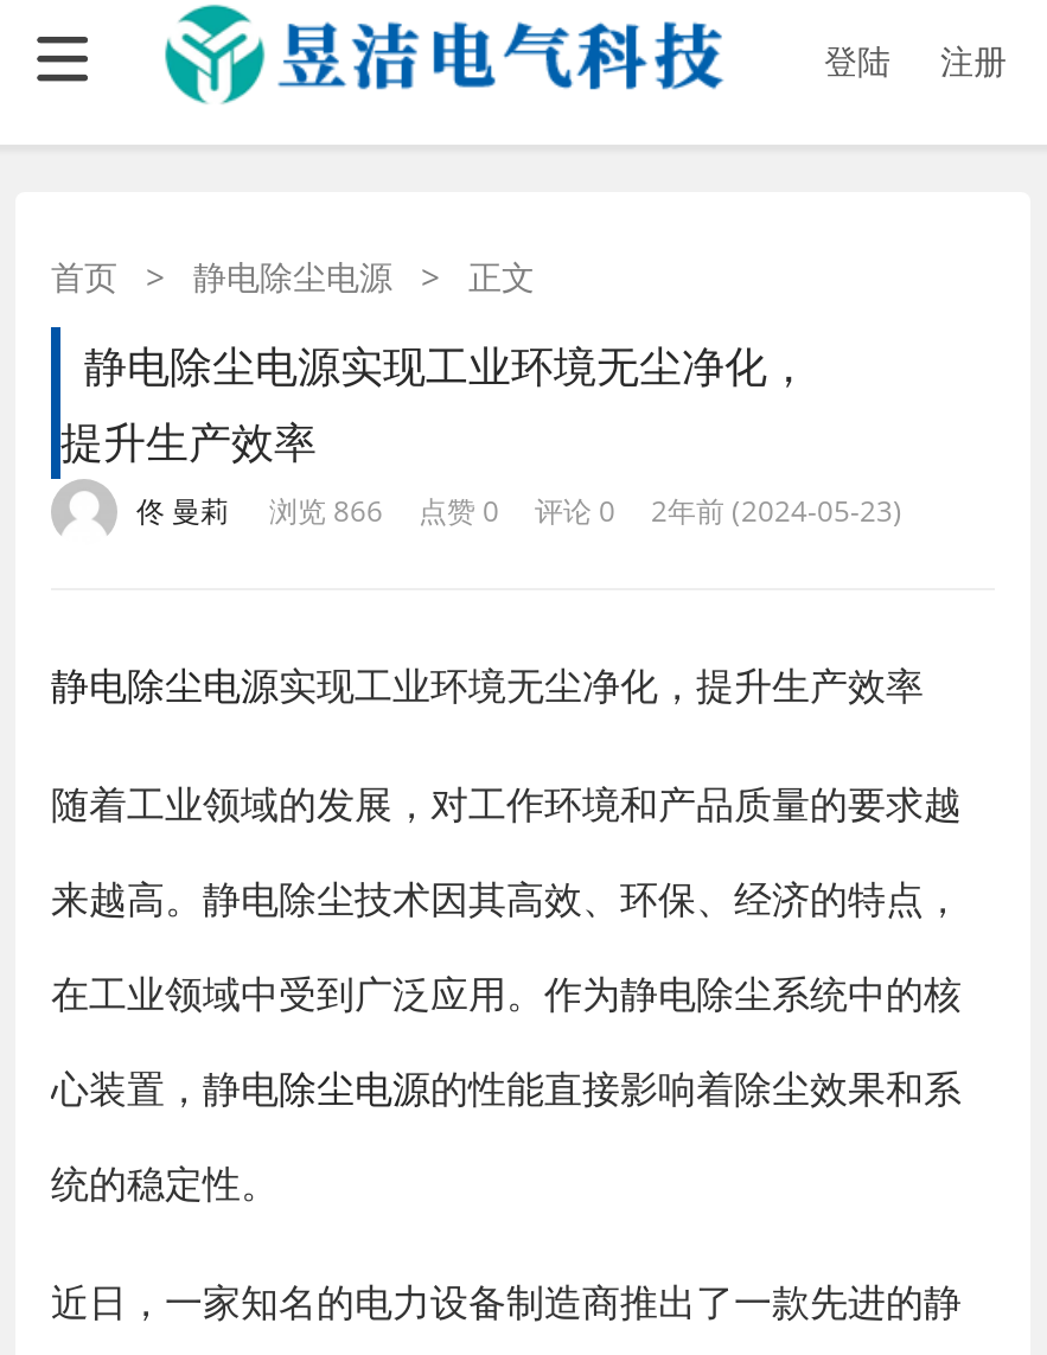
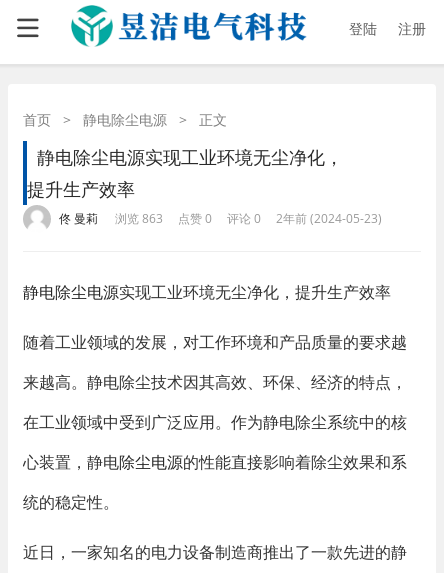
- 佟 曼莉 · 浏览 866 · 点赞 0 · 评论 0 · 2年前 (2024-05-23)
+ 佟 曼莉 · 浏览 863 · 点赞 0 · 评论 0 · 2年前 (2024-05-23)
